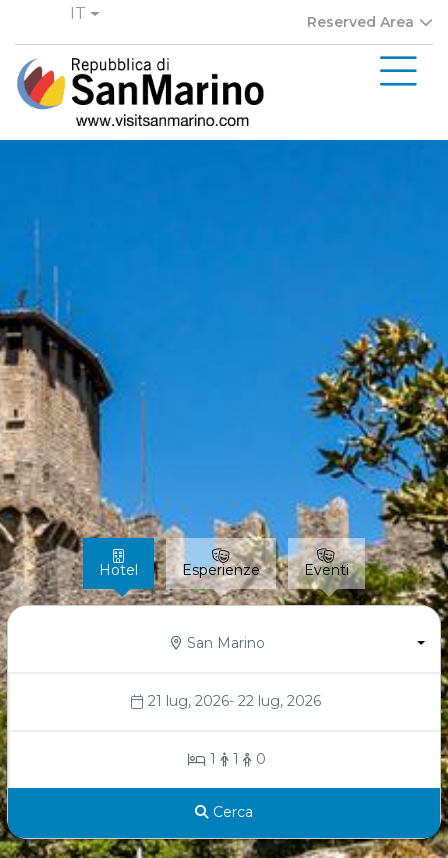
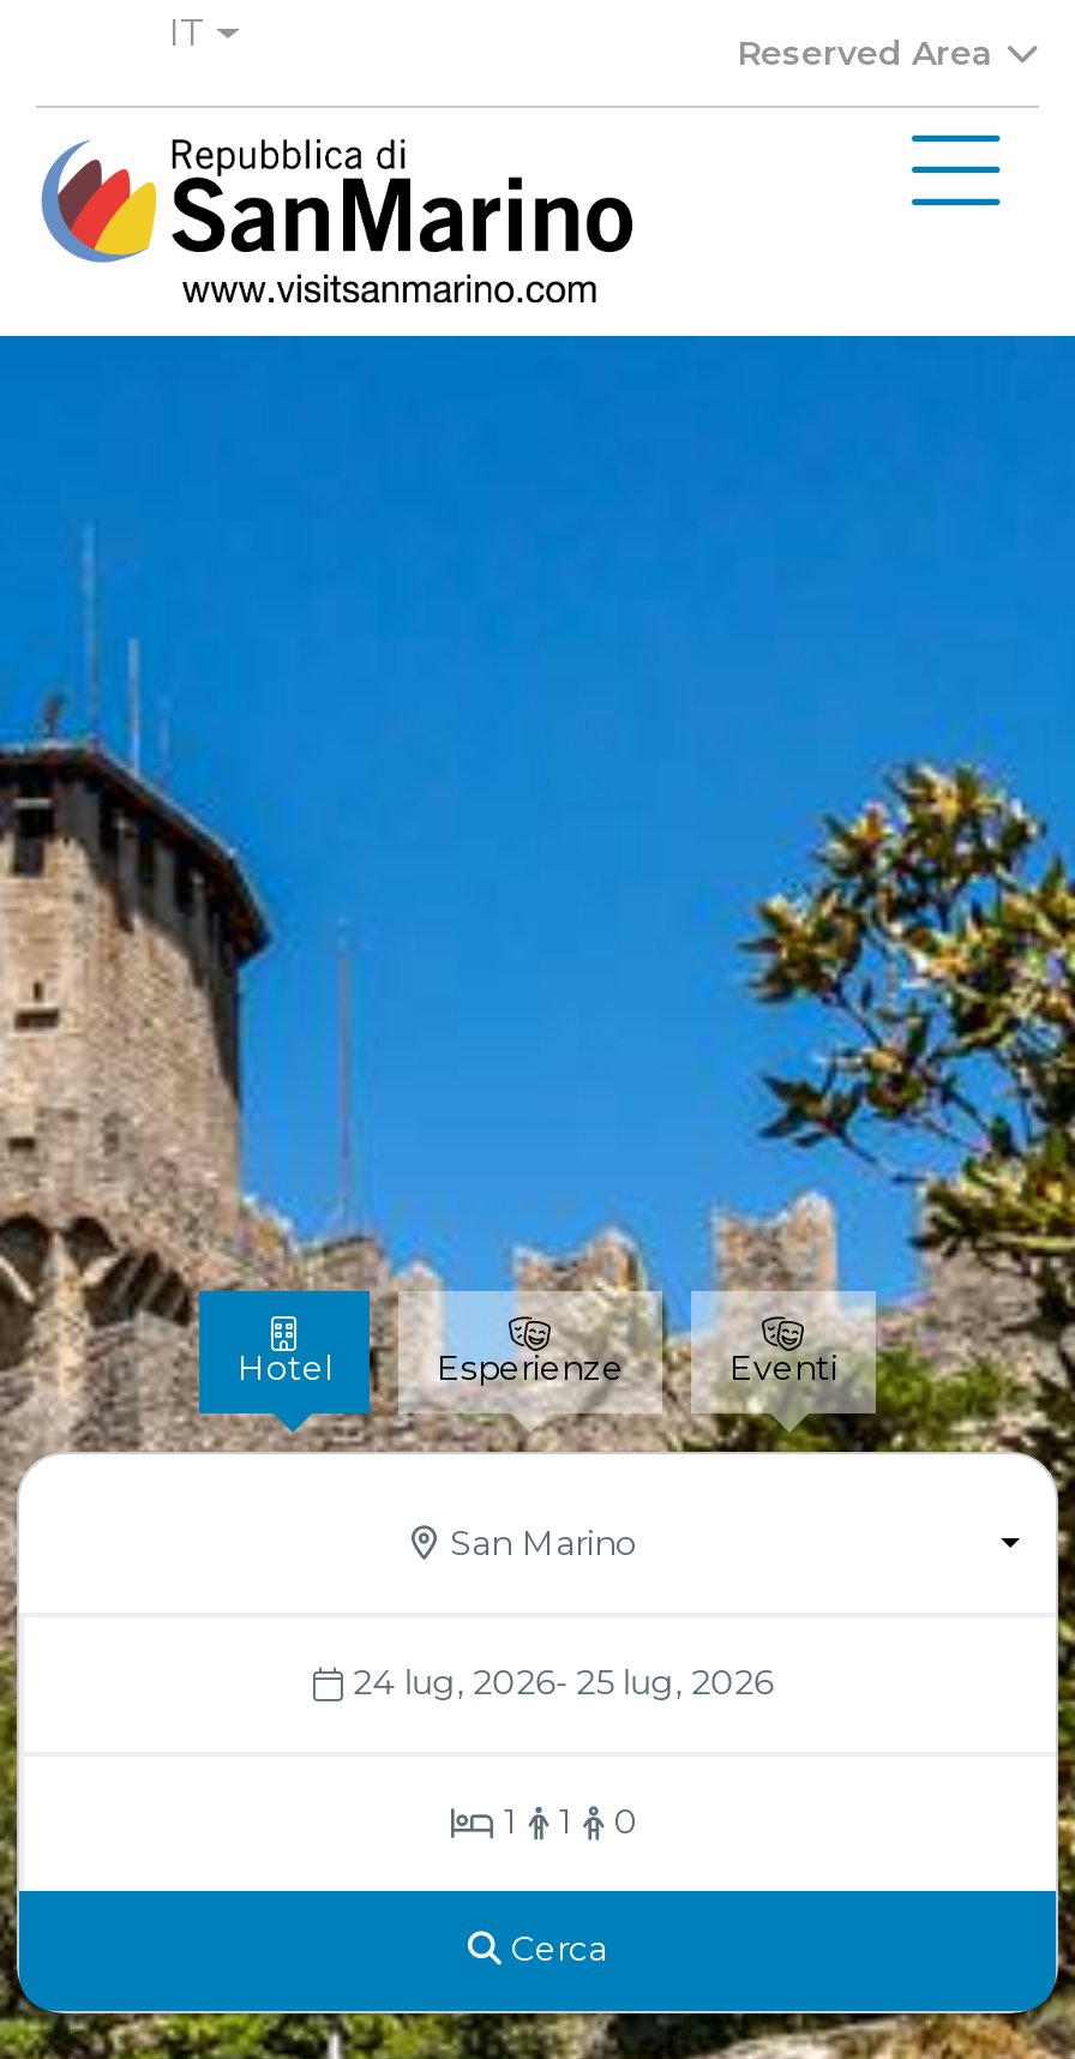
- 21 lug, 2026- 22 lug, 2026
+ 24 lug, 2026- 25 lug, 2026
